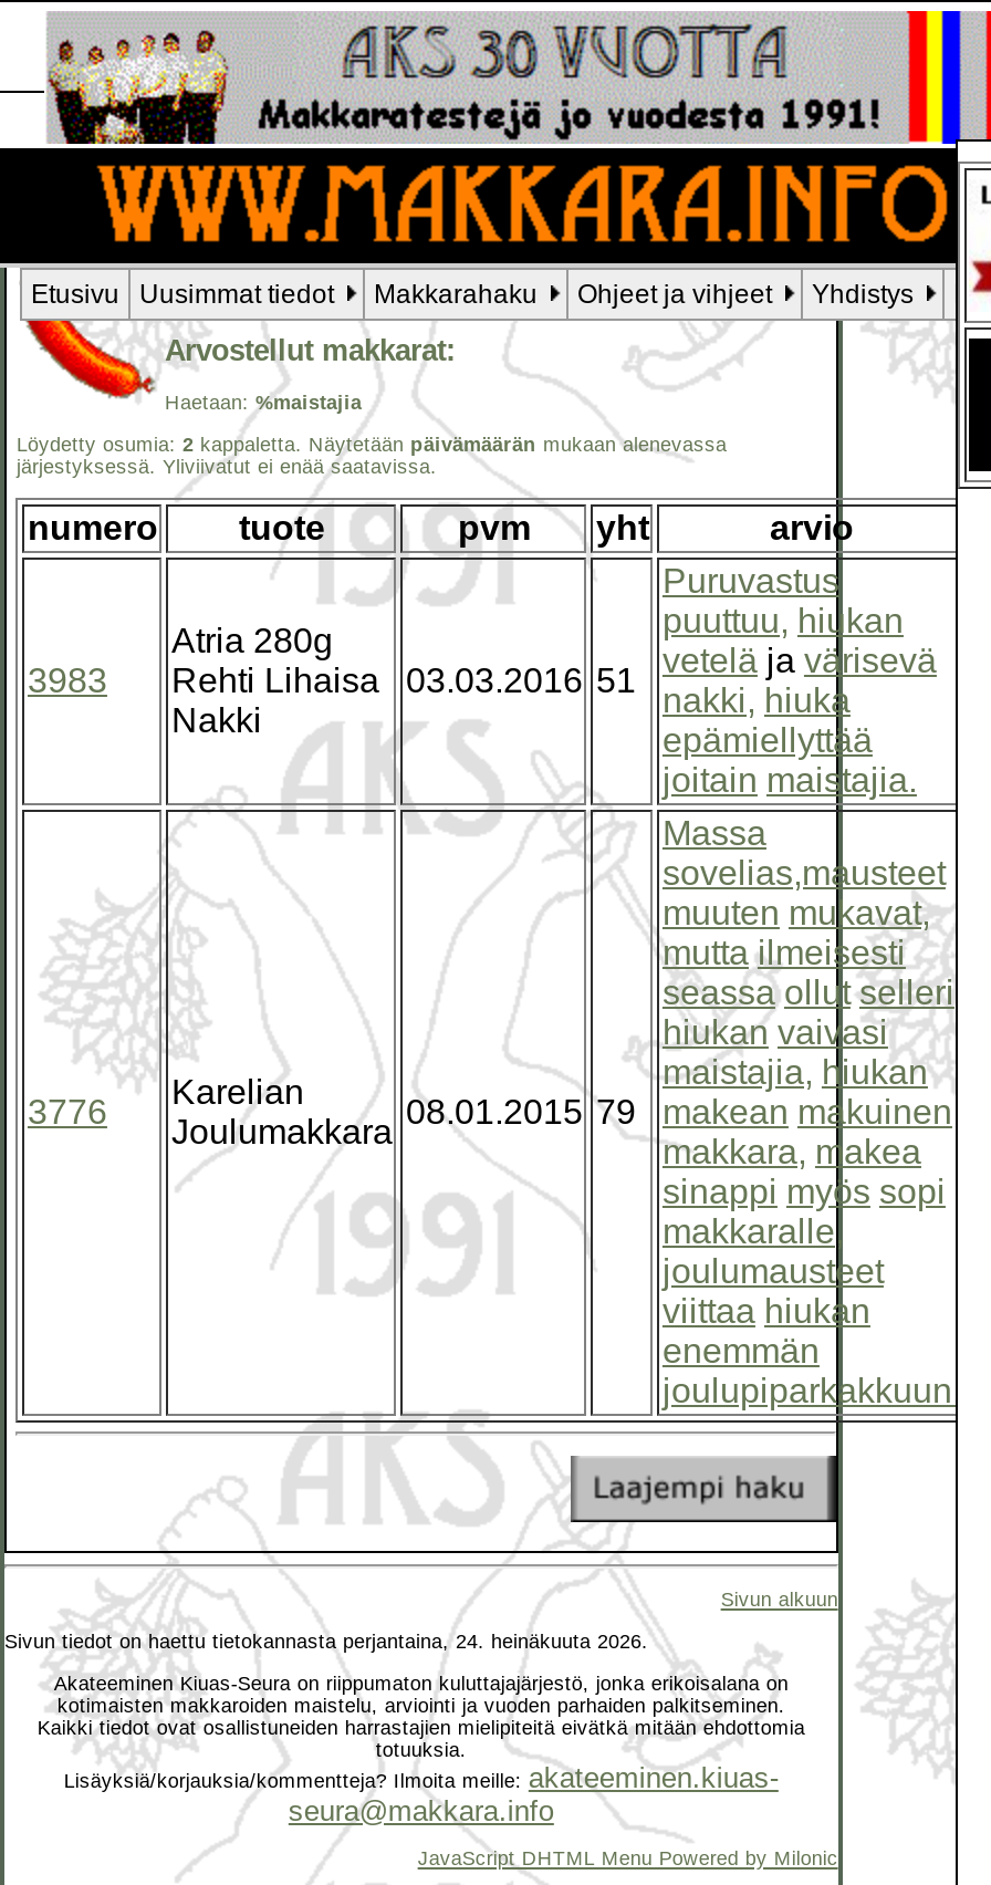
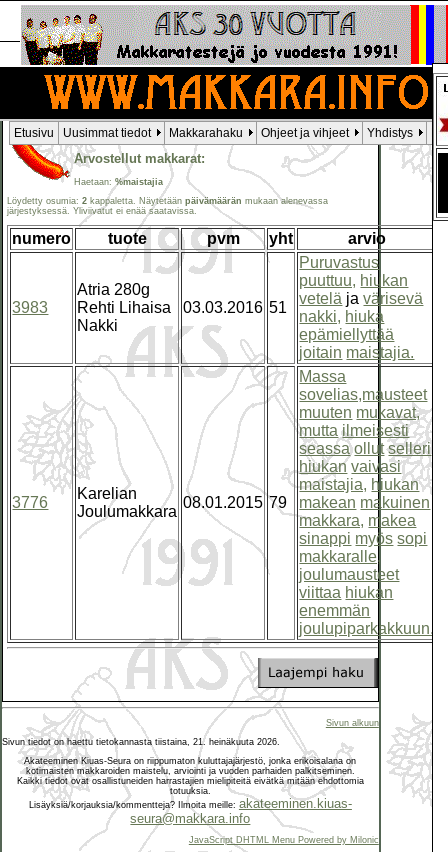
- Sivun tiedot on haettu tietokannasta perjantaina, 24. heinäkuuta 2026.
+ Sivun tiedot on haettu tietokannasta tiistaina, 21. heinäkuuta 2026.
